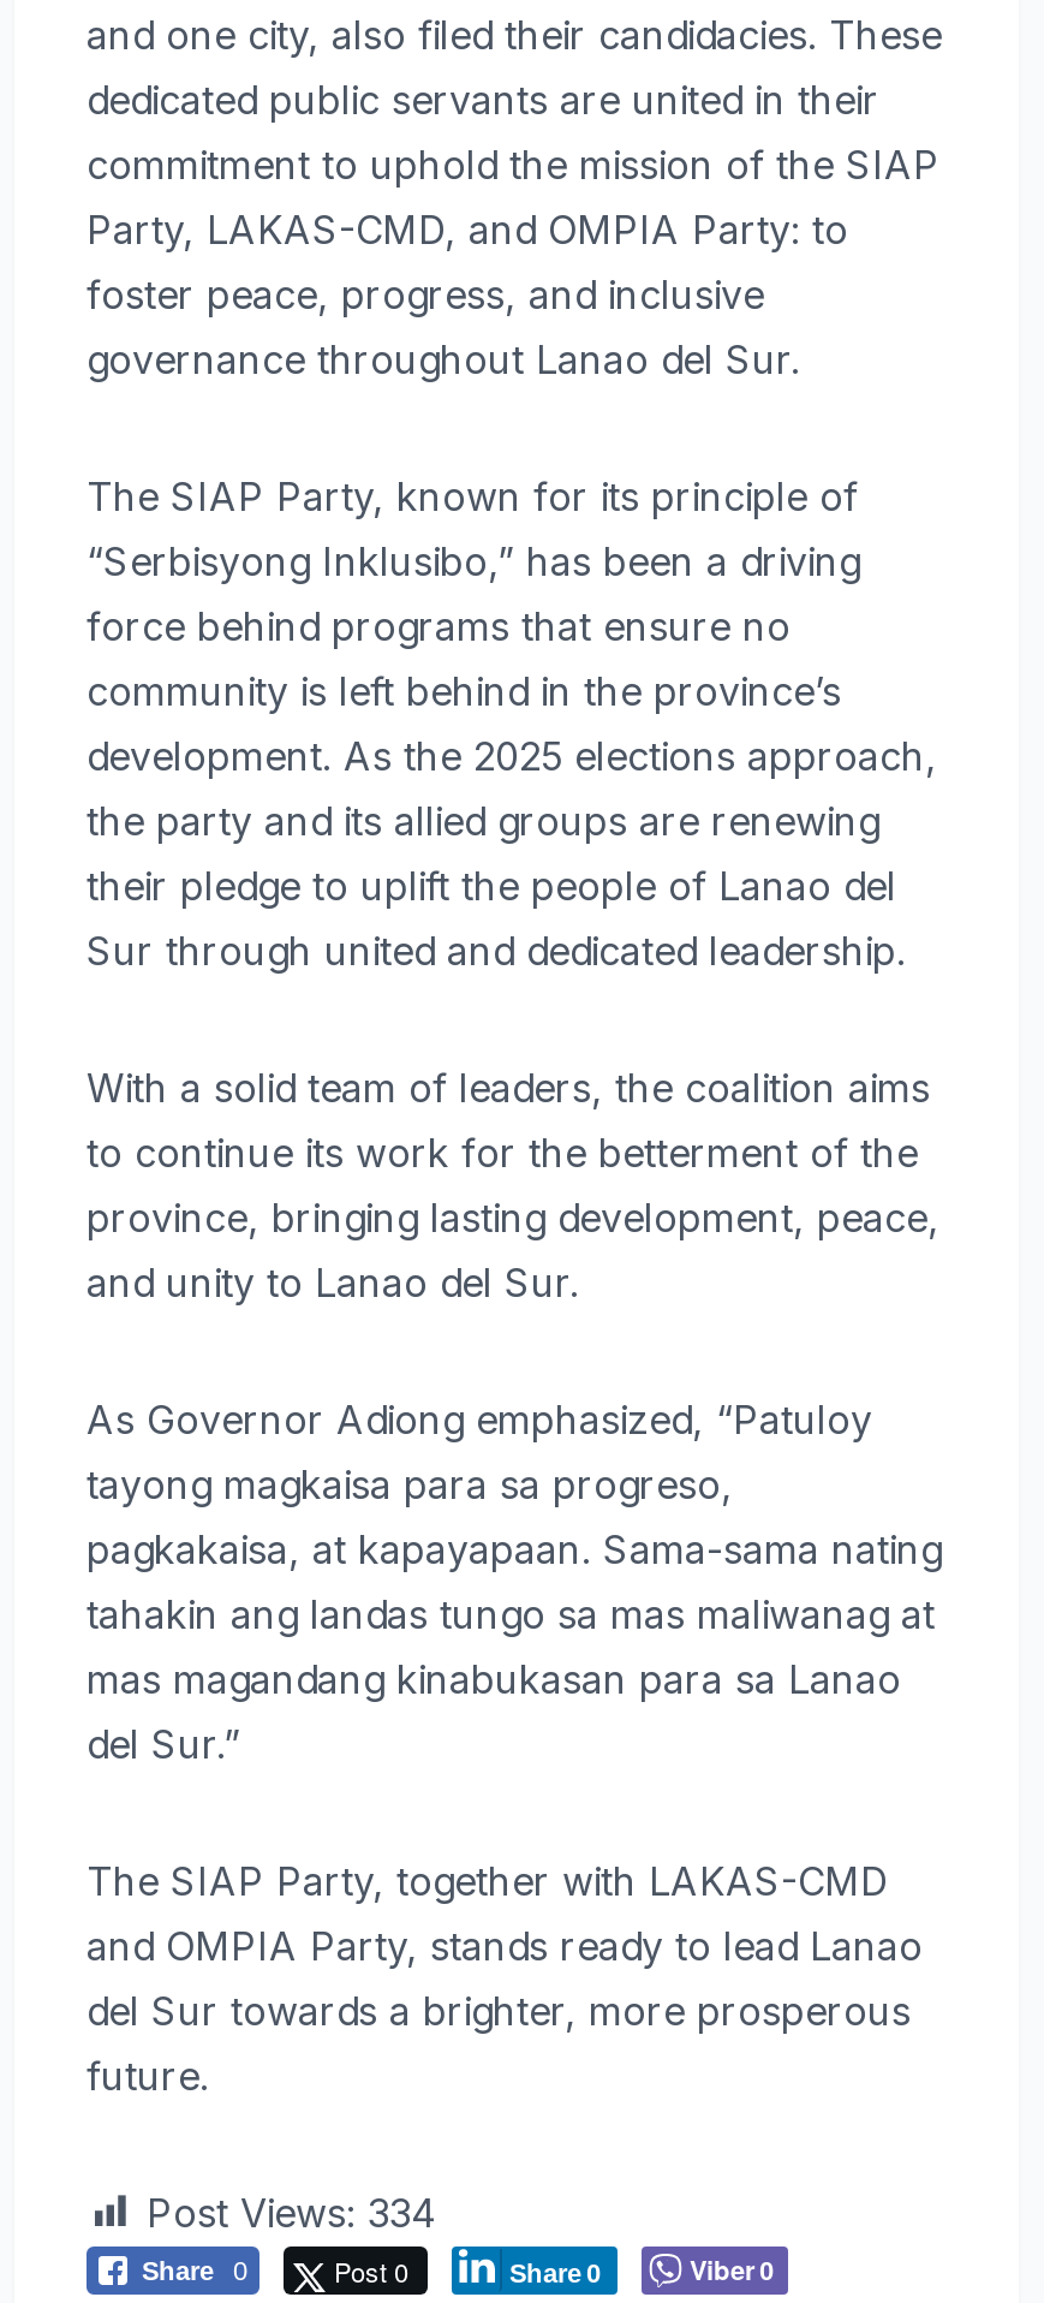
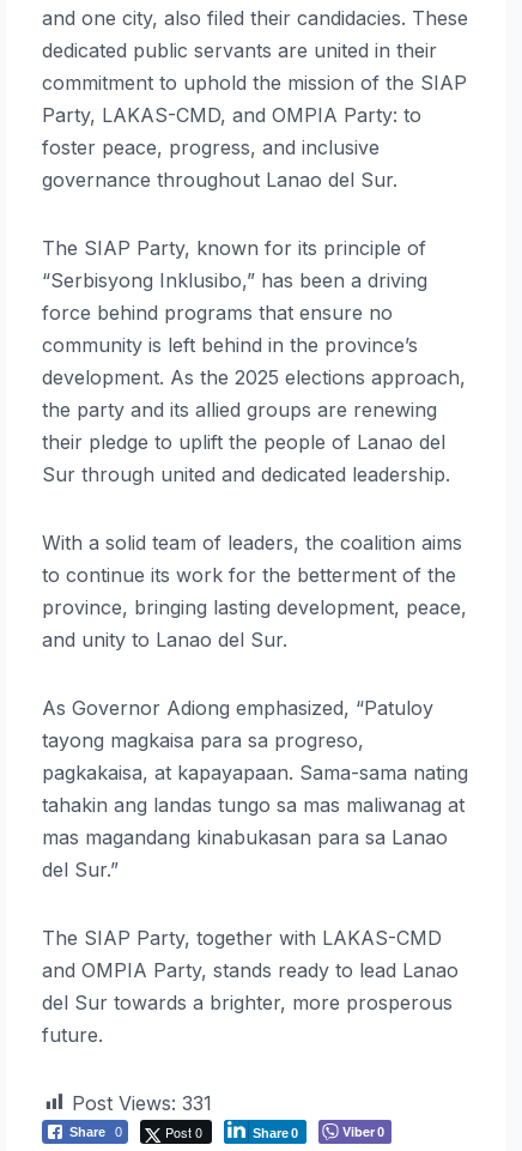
- Post Views: 334
+ Post Views: 331
